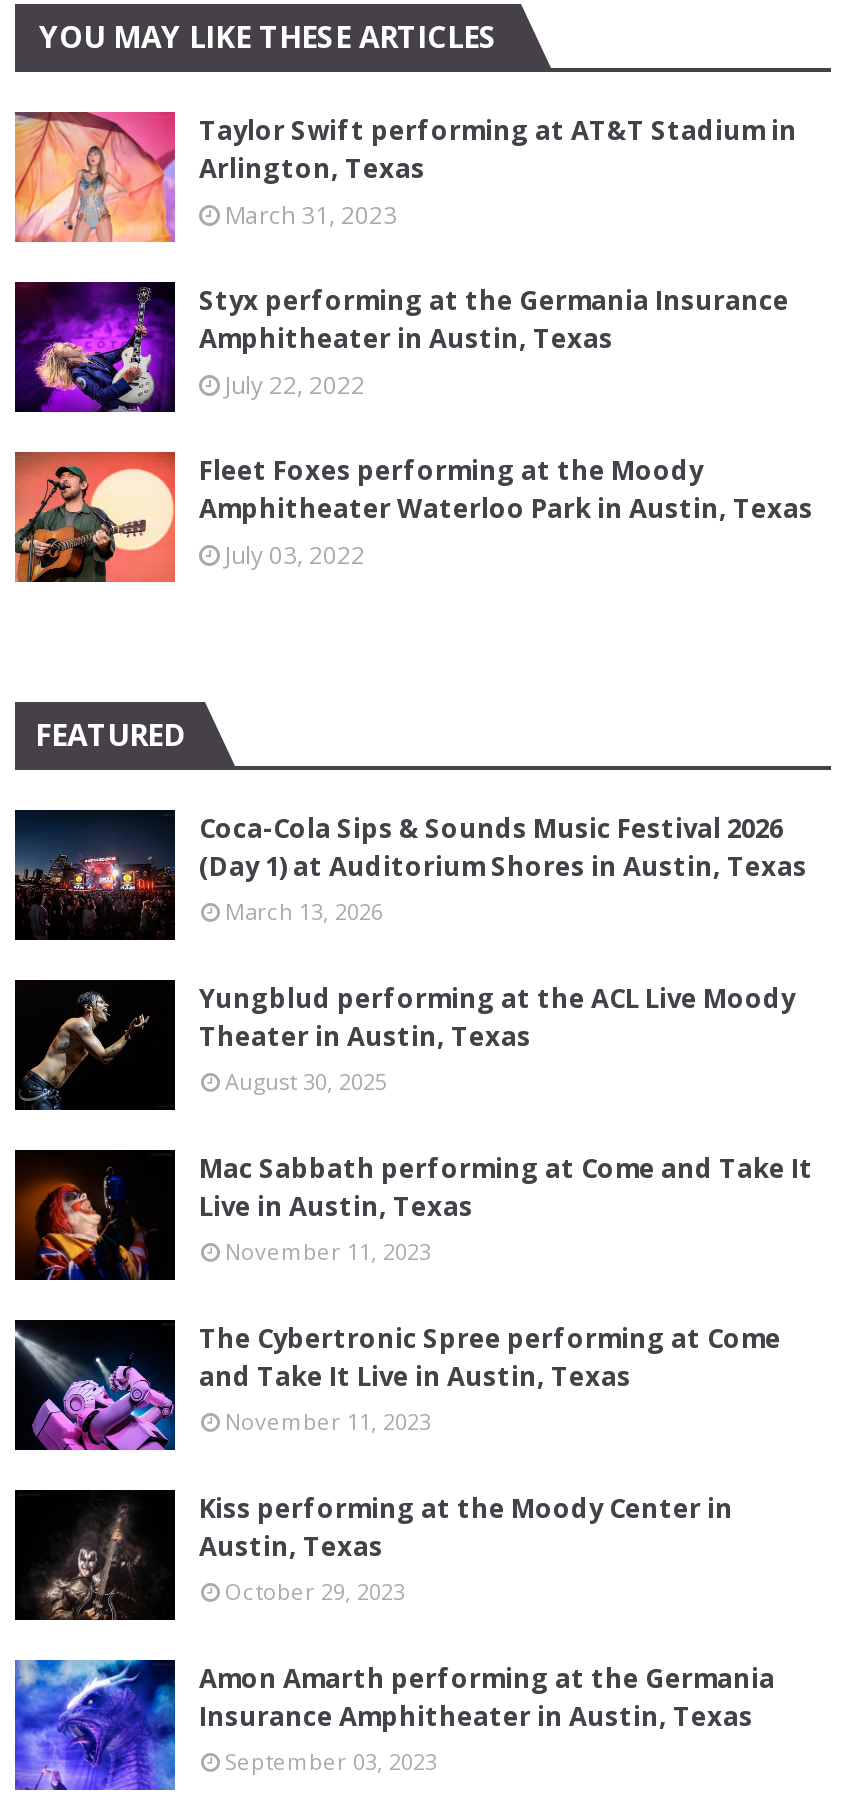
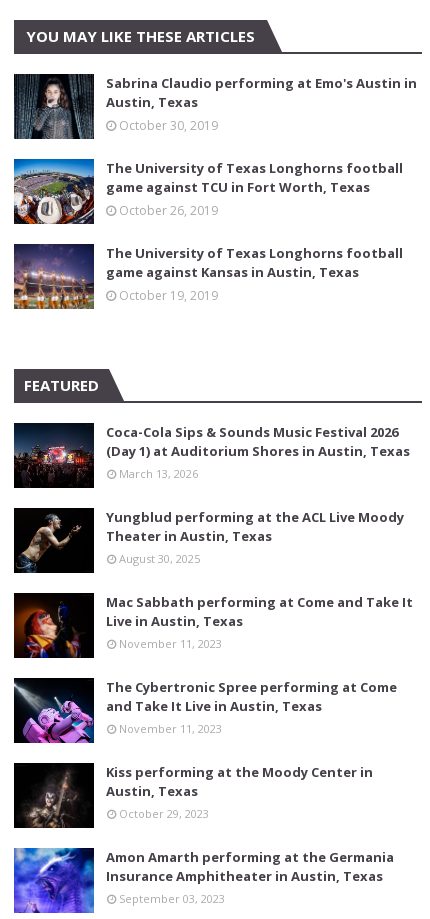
- [image]
- Taylor Swift performing at AT&T Stadium in
- Arlington, Texas
- March 31, 2023
+ [image]
+ Sabrina Claudio performing at Emo's Austin in
+ Austin, Texas
+ October 30, 2019

- [image]
- Styx performing at the Germania Insurance
- Amphitheater in Austin, Texas
- July 22, 2022
+ [image]
+ The University of Texas Longhorns football
+ game against TCU in Fort Worth, Texas
+ October 26, 2019

- [image]
- Fleet Foxes performing at the Moody
- Amphitheater Waterloo Park in Austin, Texas
- July 03, 2022
+ [image]
+ The University of Texas Longhorns football
+ game against Kansas in Austin, Texas
+ October 19, 2019
